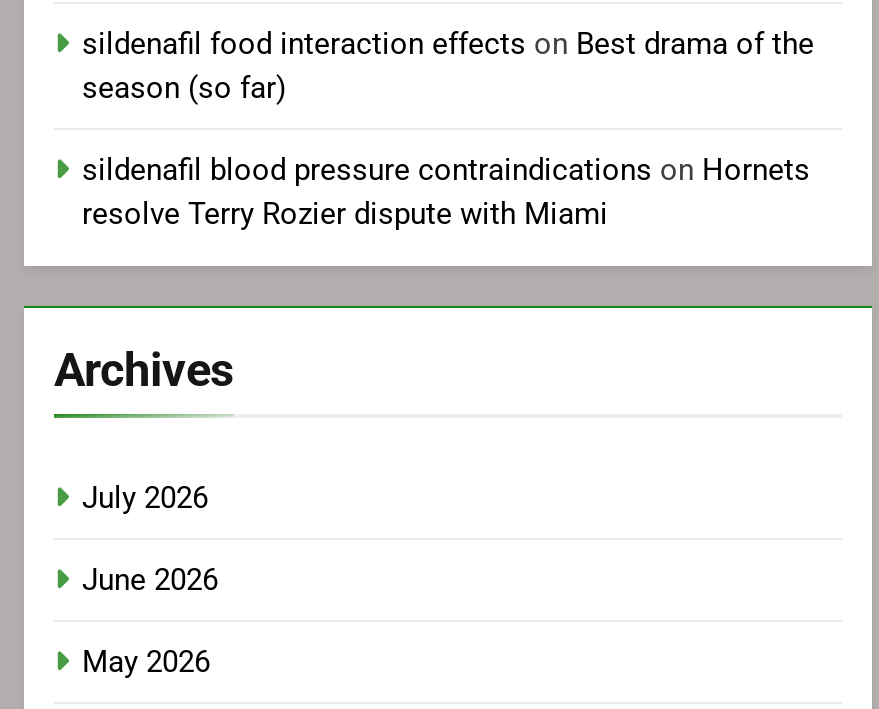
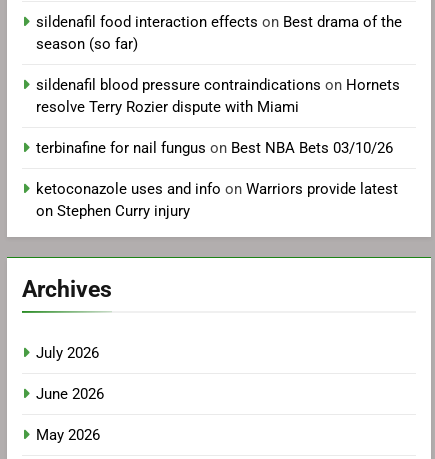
+ terbinafine for nail fungus on Best NBA Bets 03/10/26
+ ketoconazole uses and info on Warriors provide latest
+ on Stephen Curry injury
